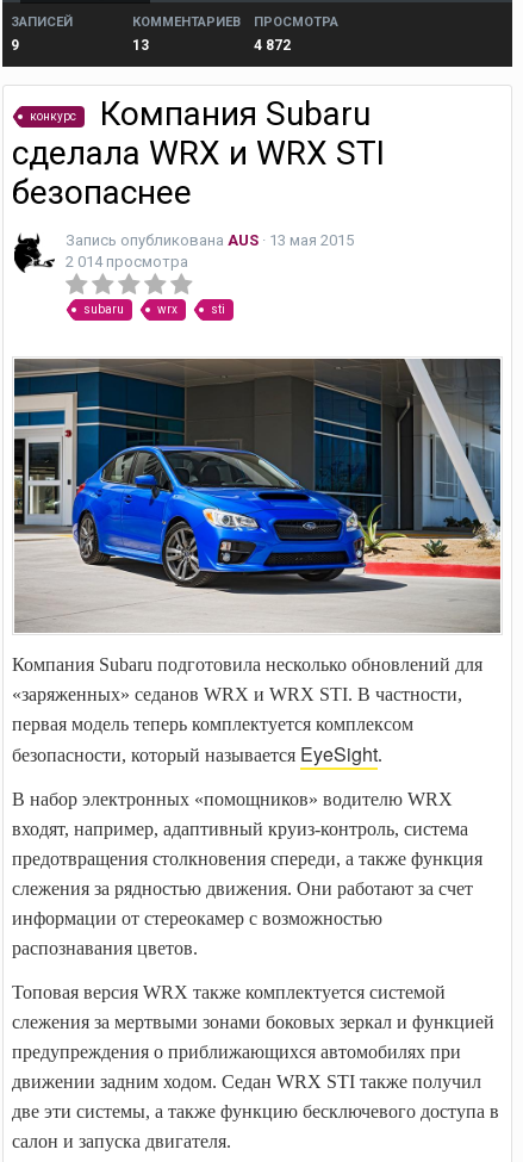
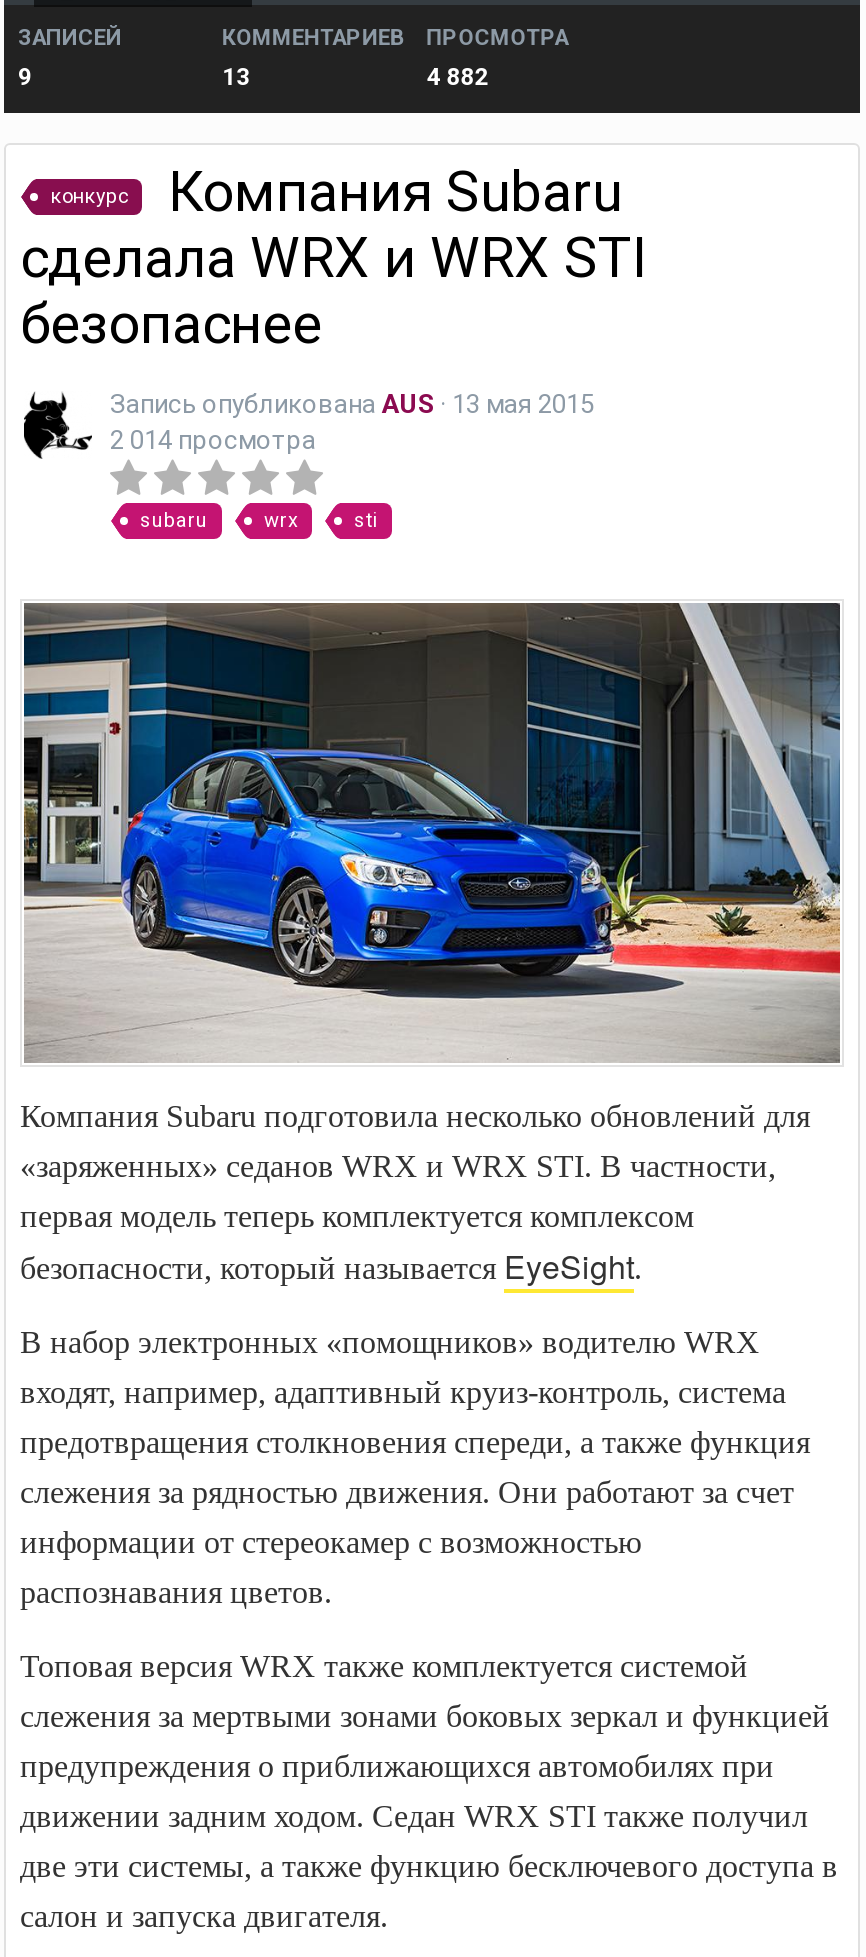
- 4 872
+ 4 882
